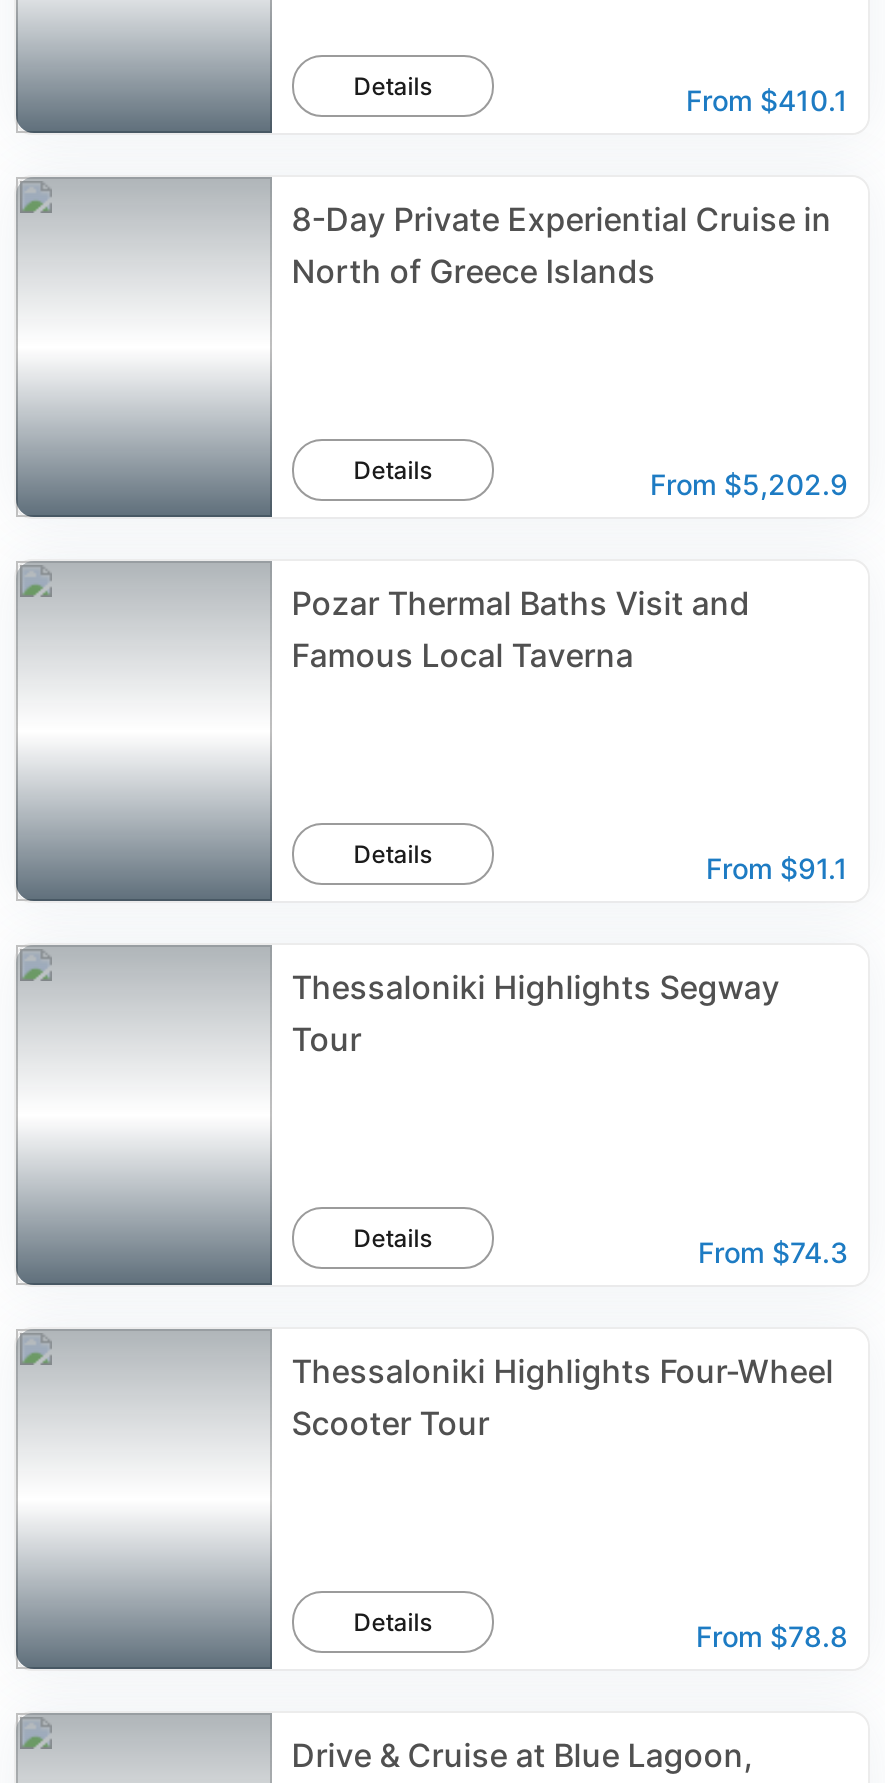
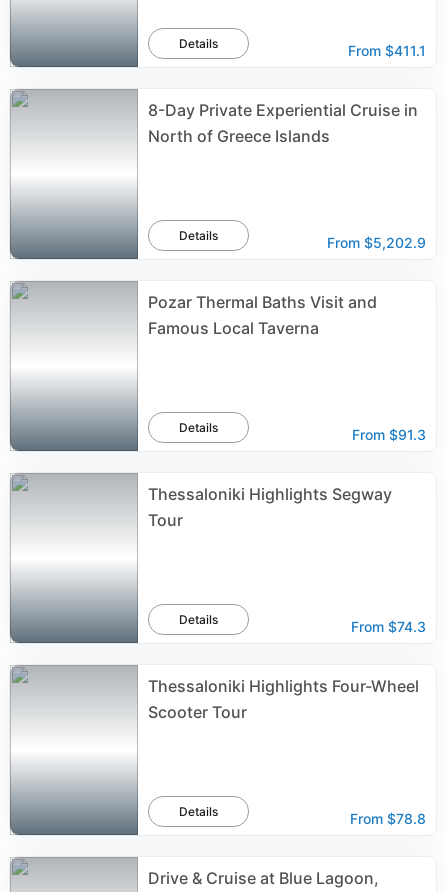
- From $410.1
+ From $411.1

- From $91.1
+ From $91.3
